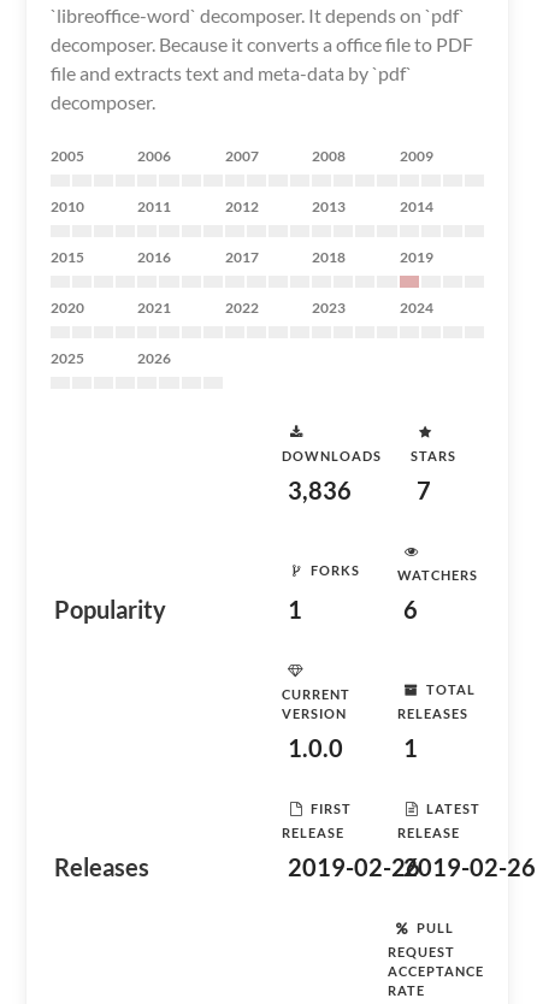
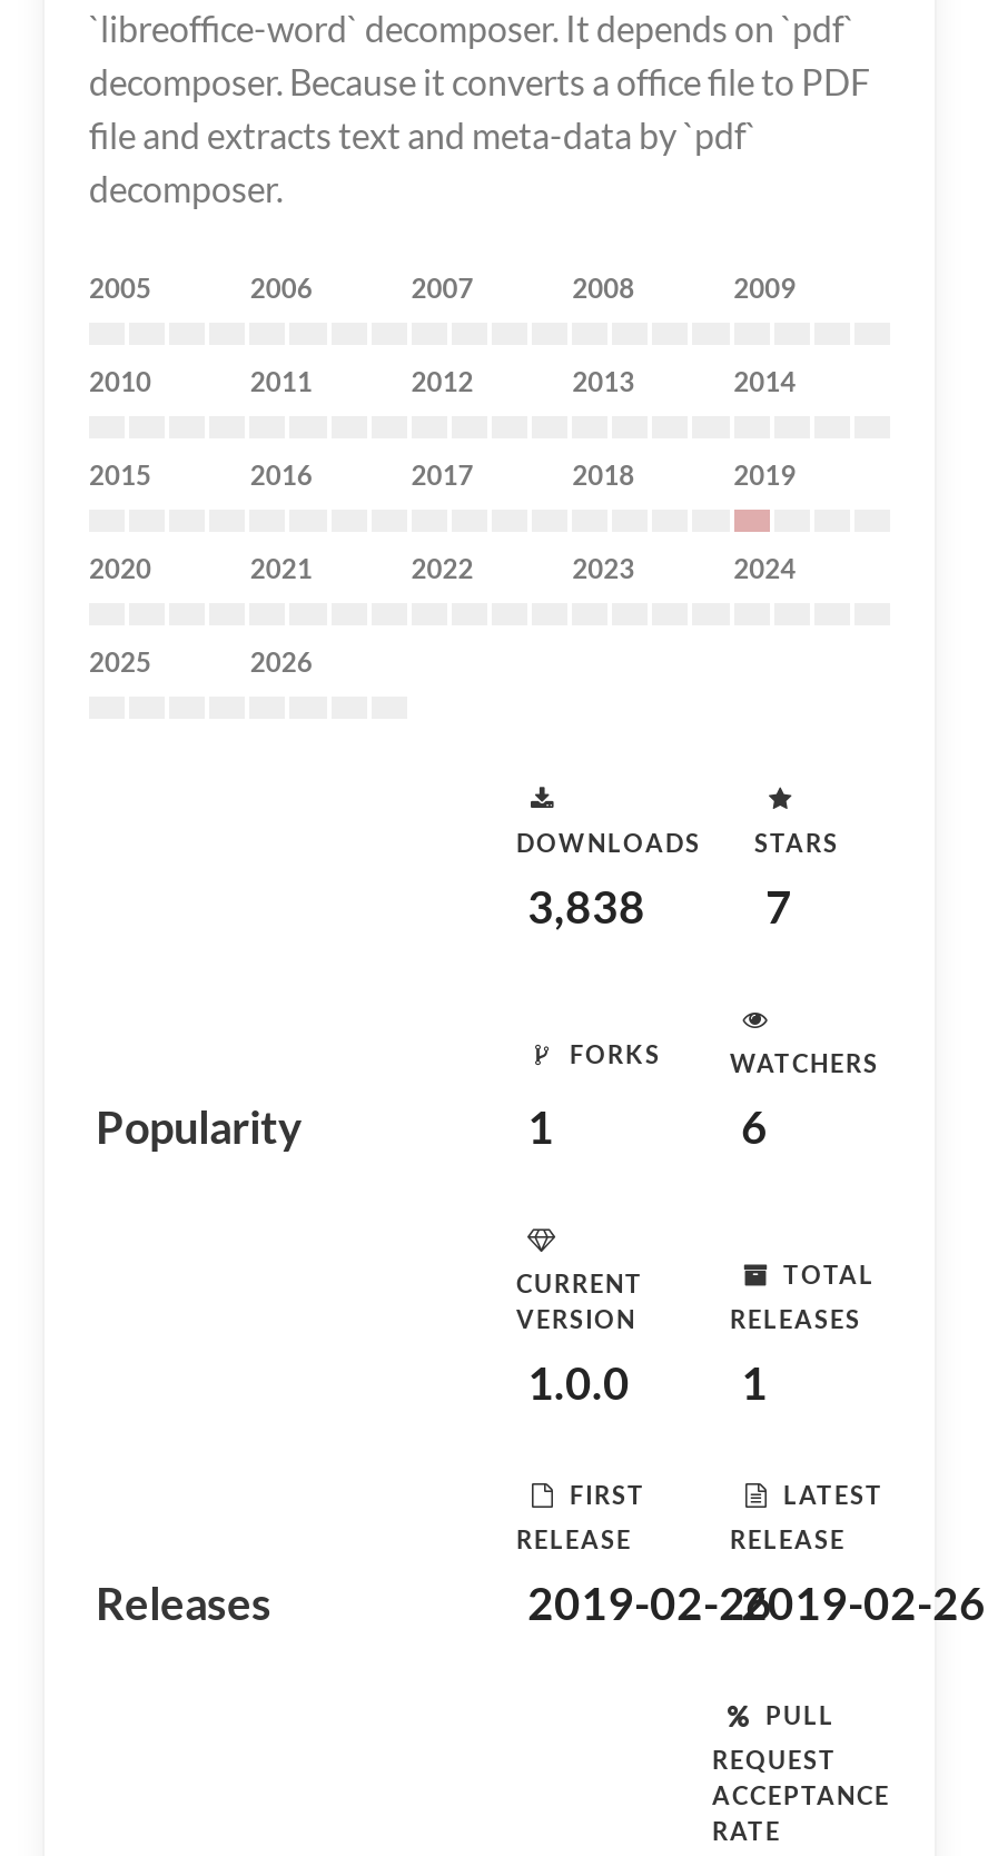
- 3,836
+ 3,838
